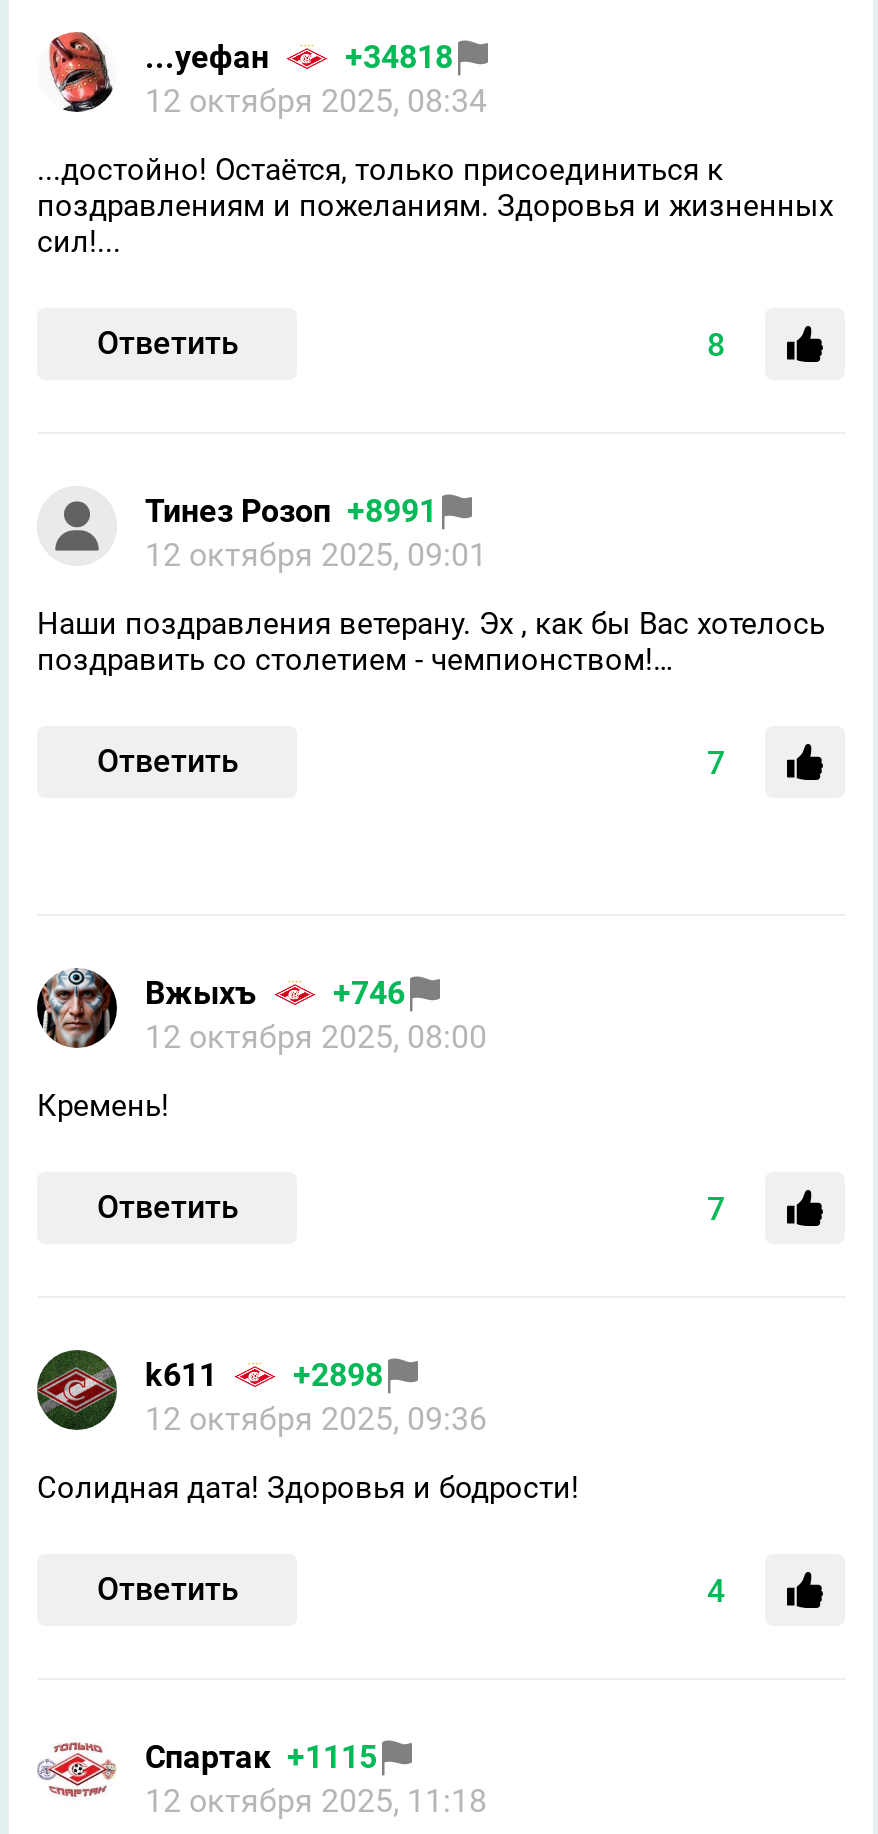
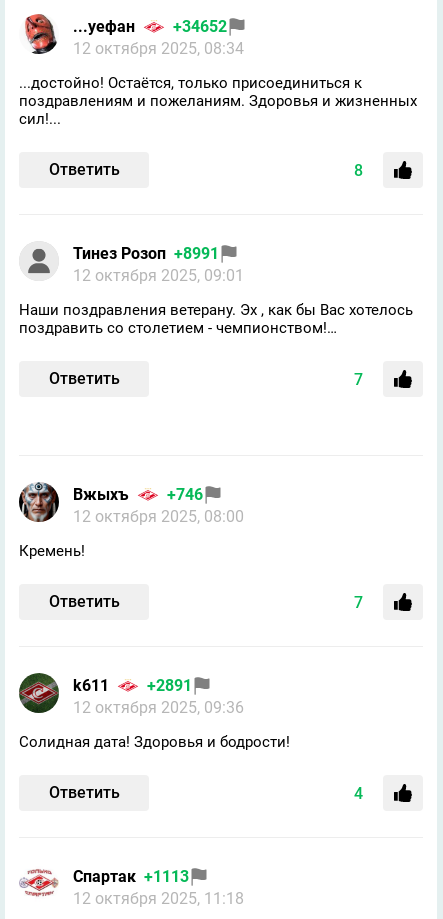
- ...уефан +34818
+ ...уефан +34652

- k611 +2898
+ k611 +2891

- Спартaк +1115
+ Спартaк +1113
